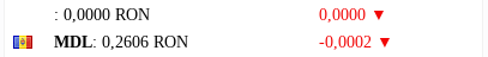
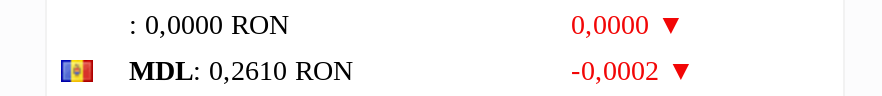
- MDL: 0,2606 RON
+ MDL: 0,2610 RON
